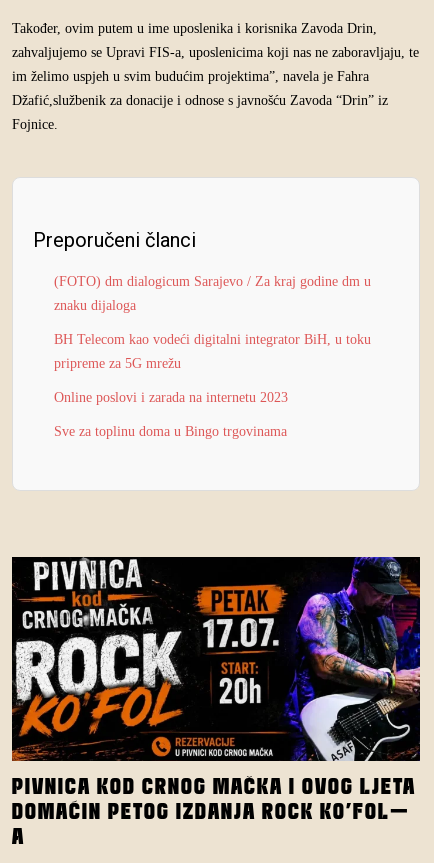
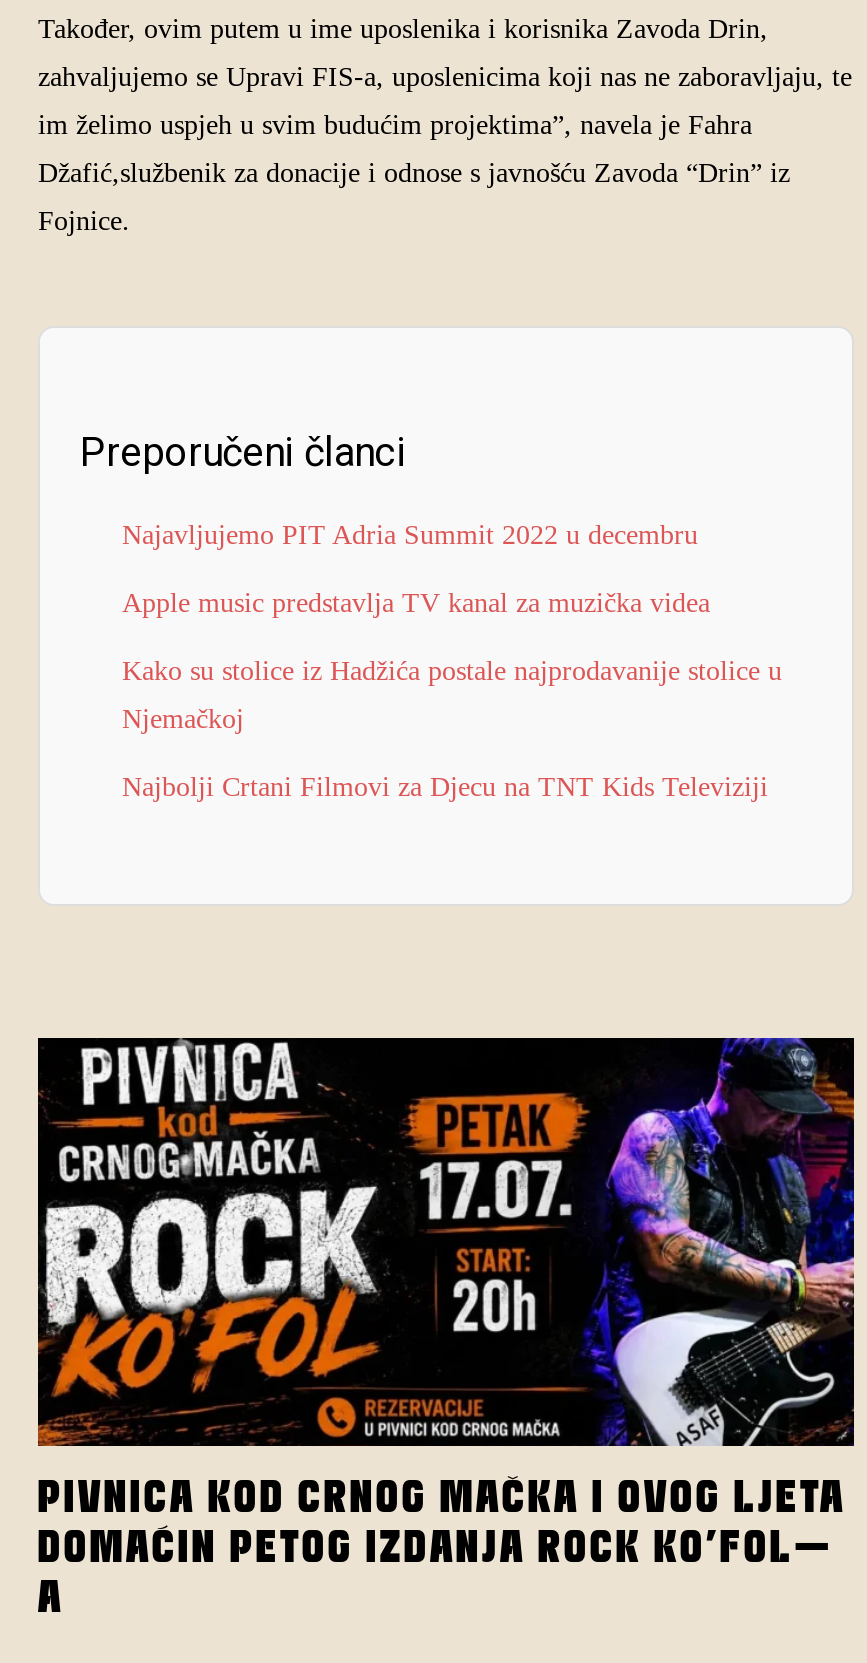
- (FOTO) dm dialogicum Sarajevo / Za kraj godine dm u
- znaku dijaloga
- BH Telecom kao vodeći digitalni integrator BiH, u toku
- pripreme za 5G mrežu
- Online poslovi i zarada na internetu 2023
- Sve za toplinu doma u Bingo trgovinama
+ Najavljujemo PIT Adria Summit 2022 u decembru
+ Apple music predstavlja TV kanal za muzička videa
+ Kako su stolice iz Hadžića postale najprodavanije stolice u
+ Njemačkoj
+ Najbolji Crtani Filmovi za Djecu na TNT Kids Televiziji
